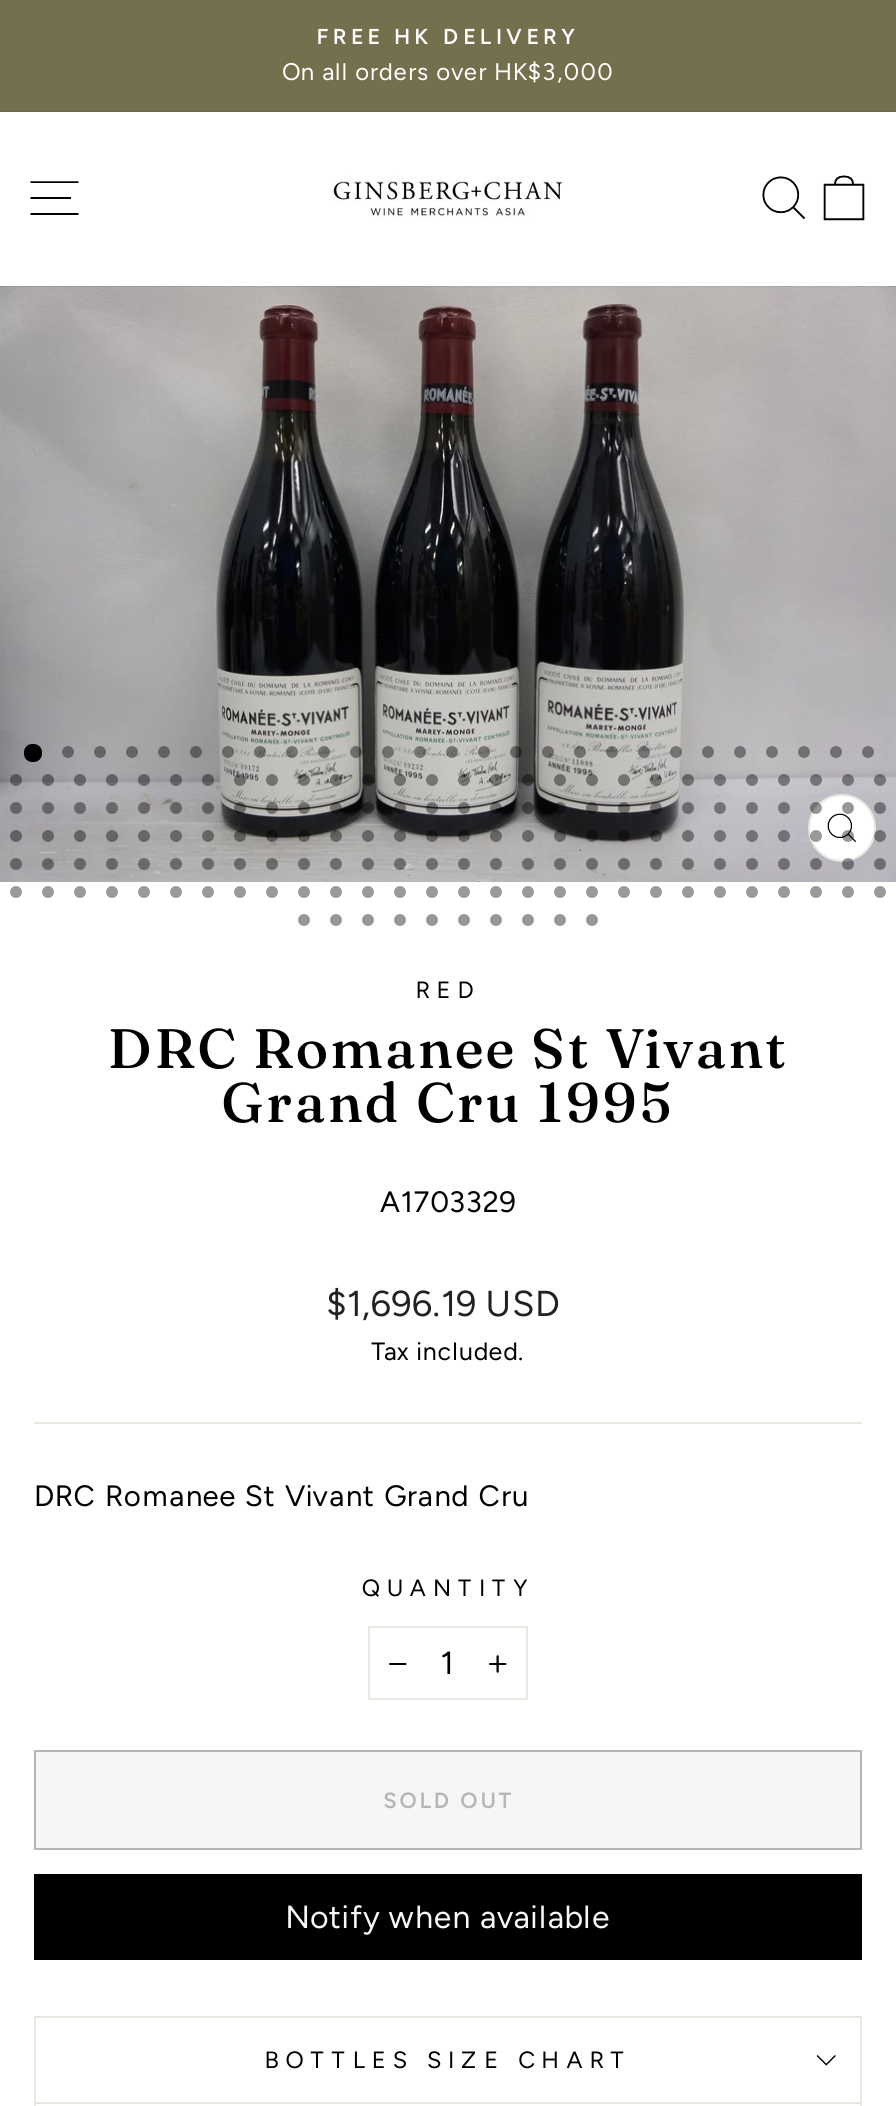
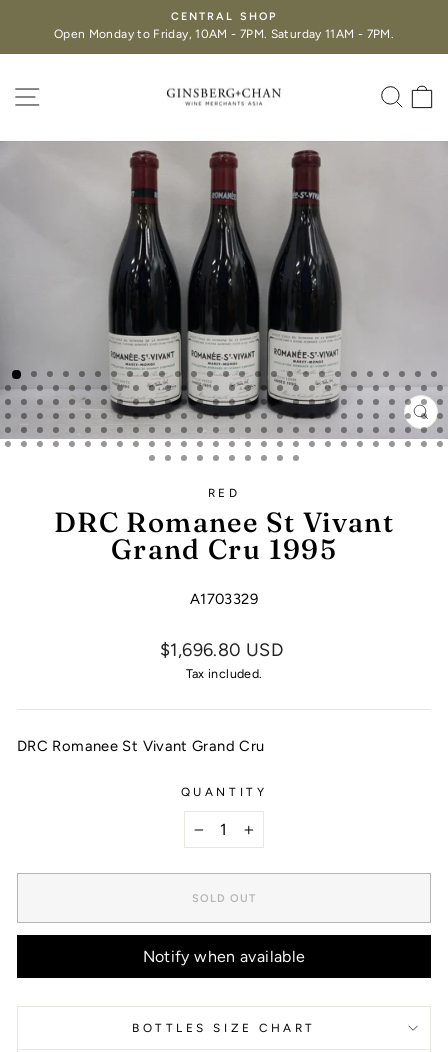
- FREE HK DELIVERY
- On all orders over HK$3,000
+ CENTRAL SHOP
+ Open Monday to Friday, 10AM - 7PM. Saturday 11AM - 7PM.

- $1,696.19 USD
+ $1,696.80 USD
